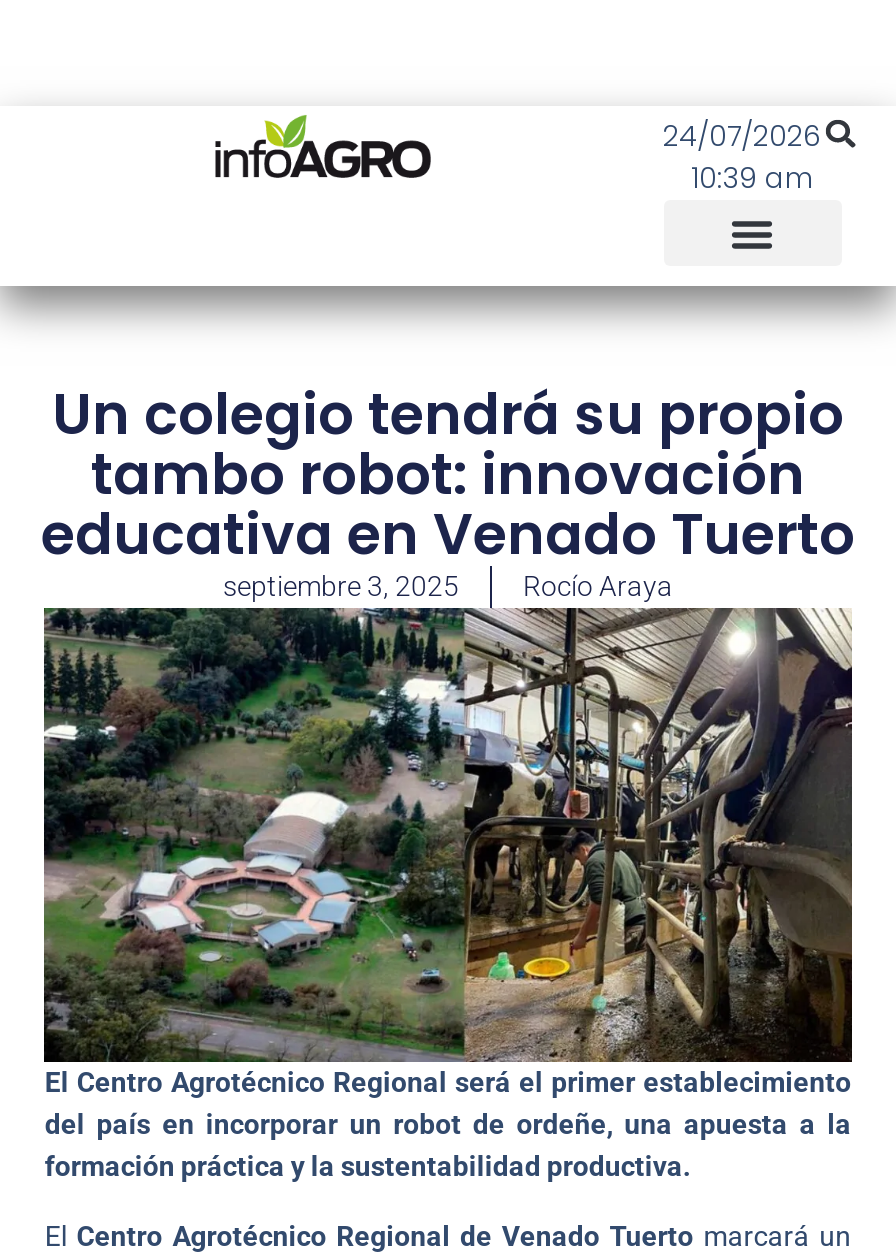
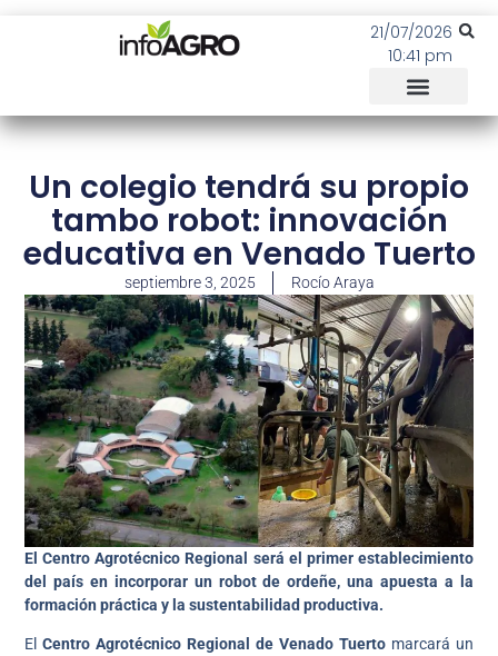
- 24/07/2026
- 10:39 am
+ 21/07/2026
+ 10:41 pm
